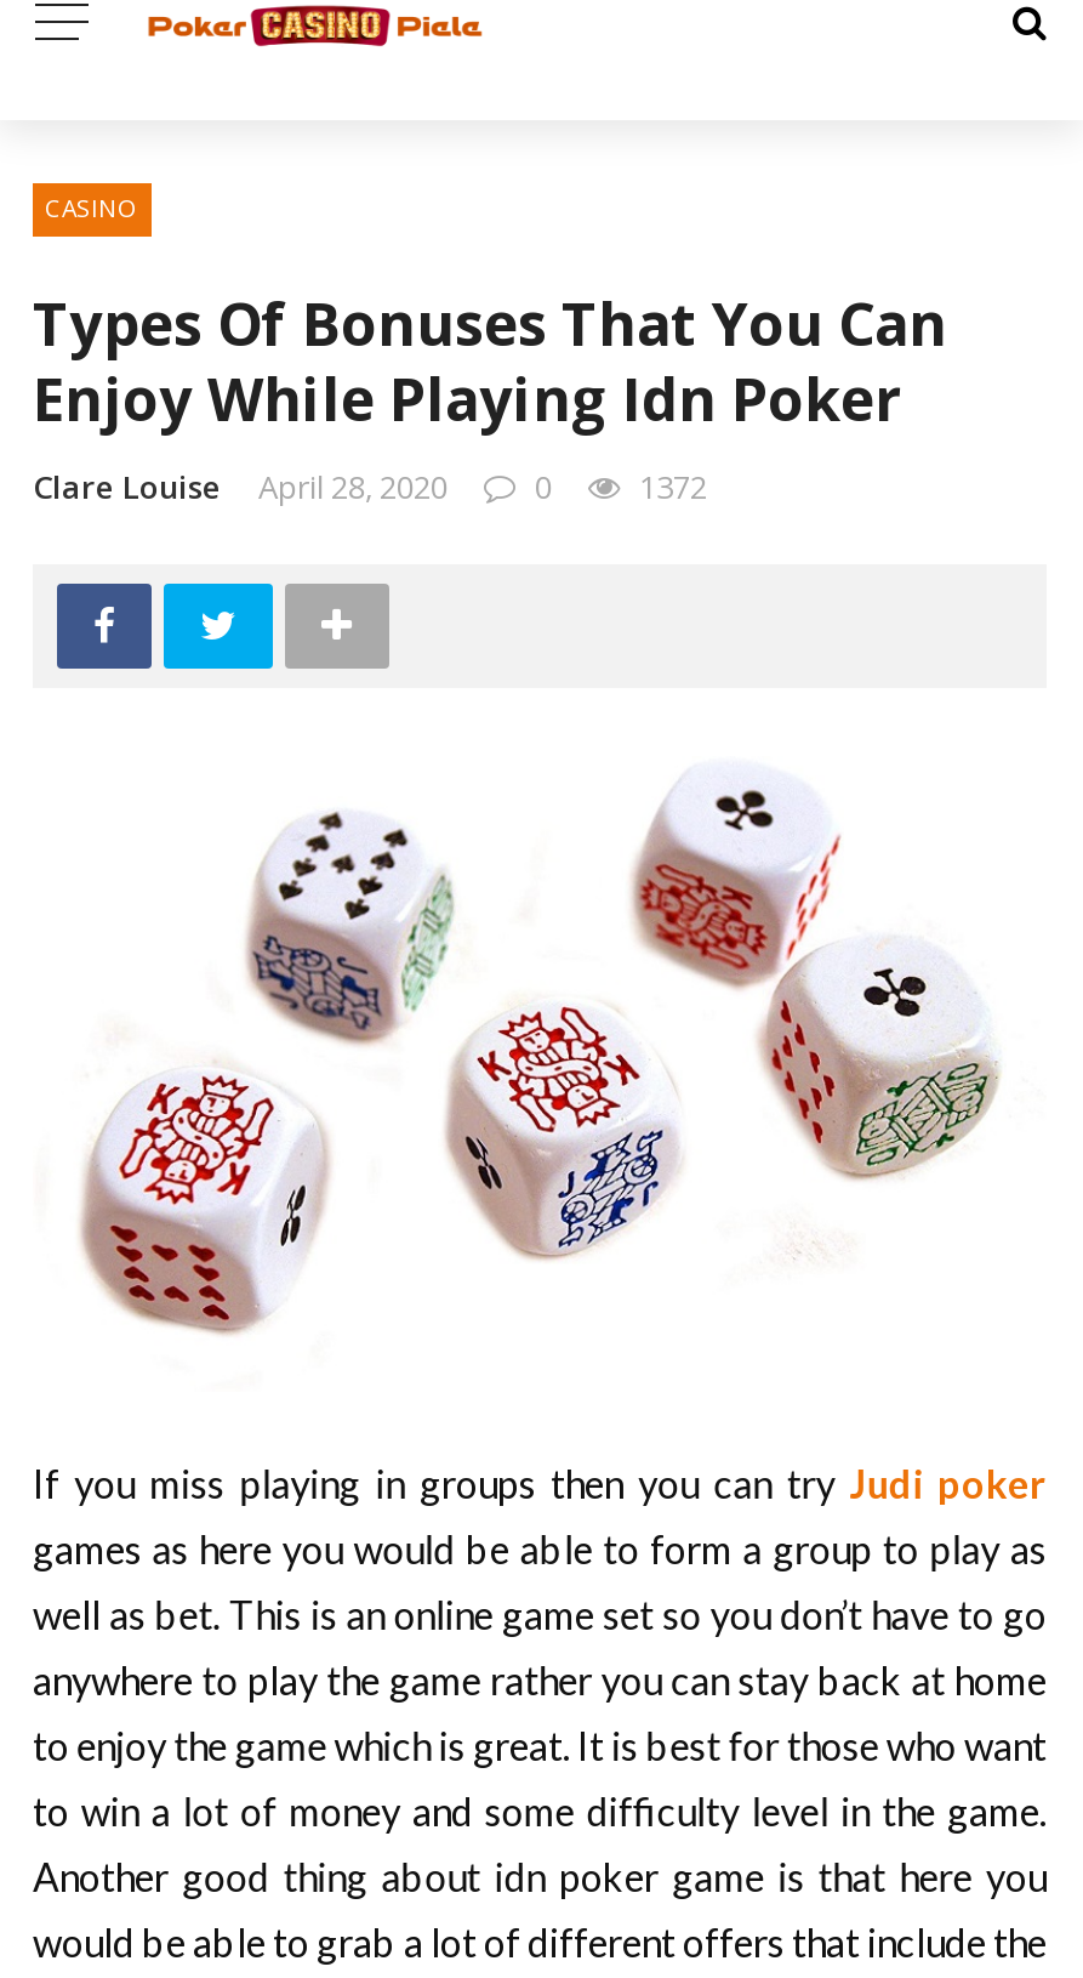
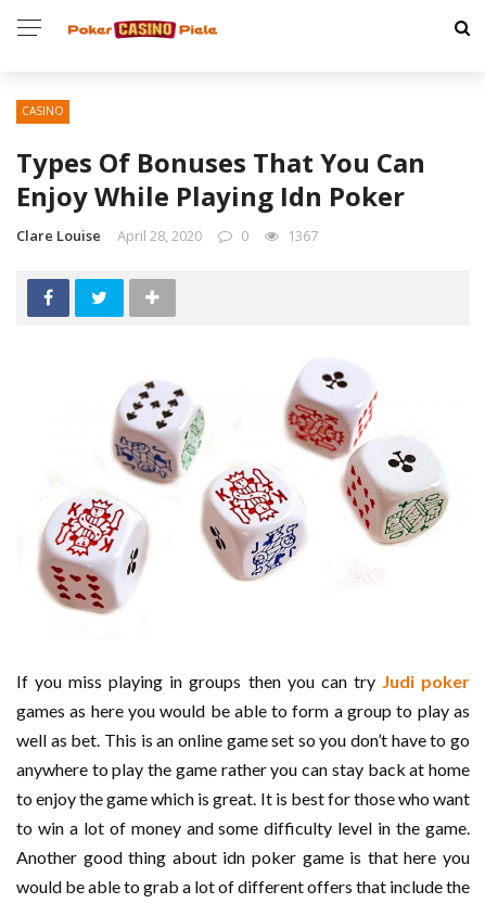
- Clare Louise April 28, 2020 0 1372
+ Clare Louise April 28, 2020 0 1367
